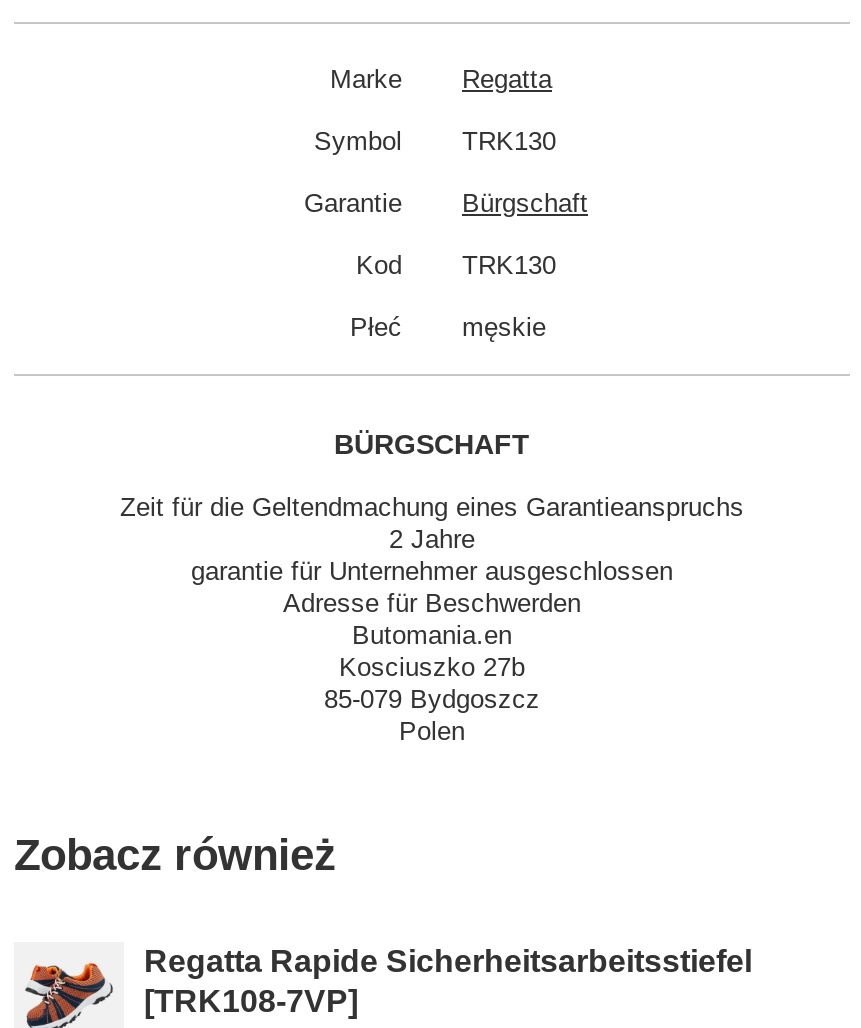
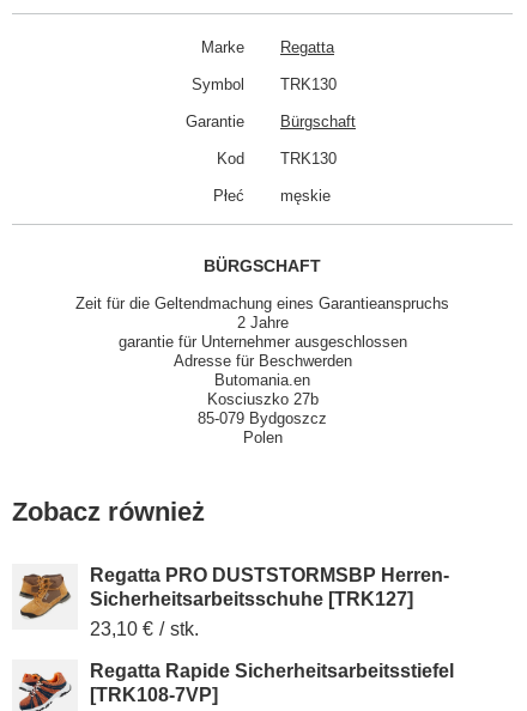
+ [image]
+ Regatta PRO DUSTSTORMSBP Herren-
+ Sicherheitsarbeitsschuhe [TRK127]
+ 23,10 € / stk.
